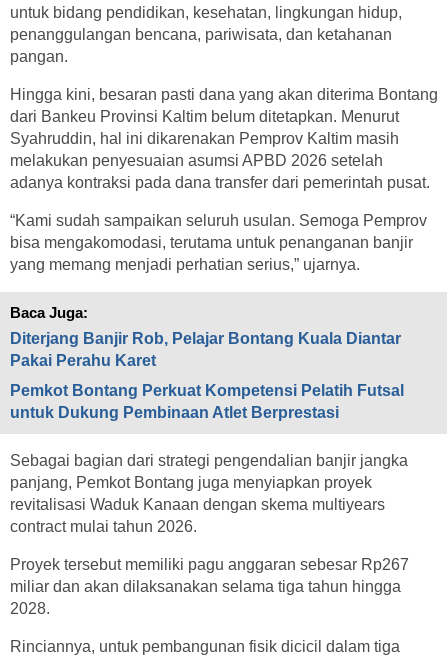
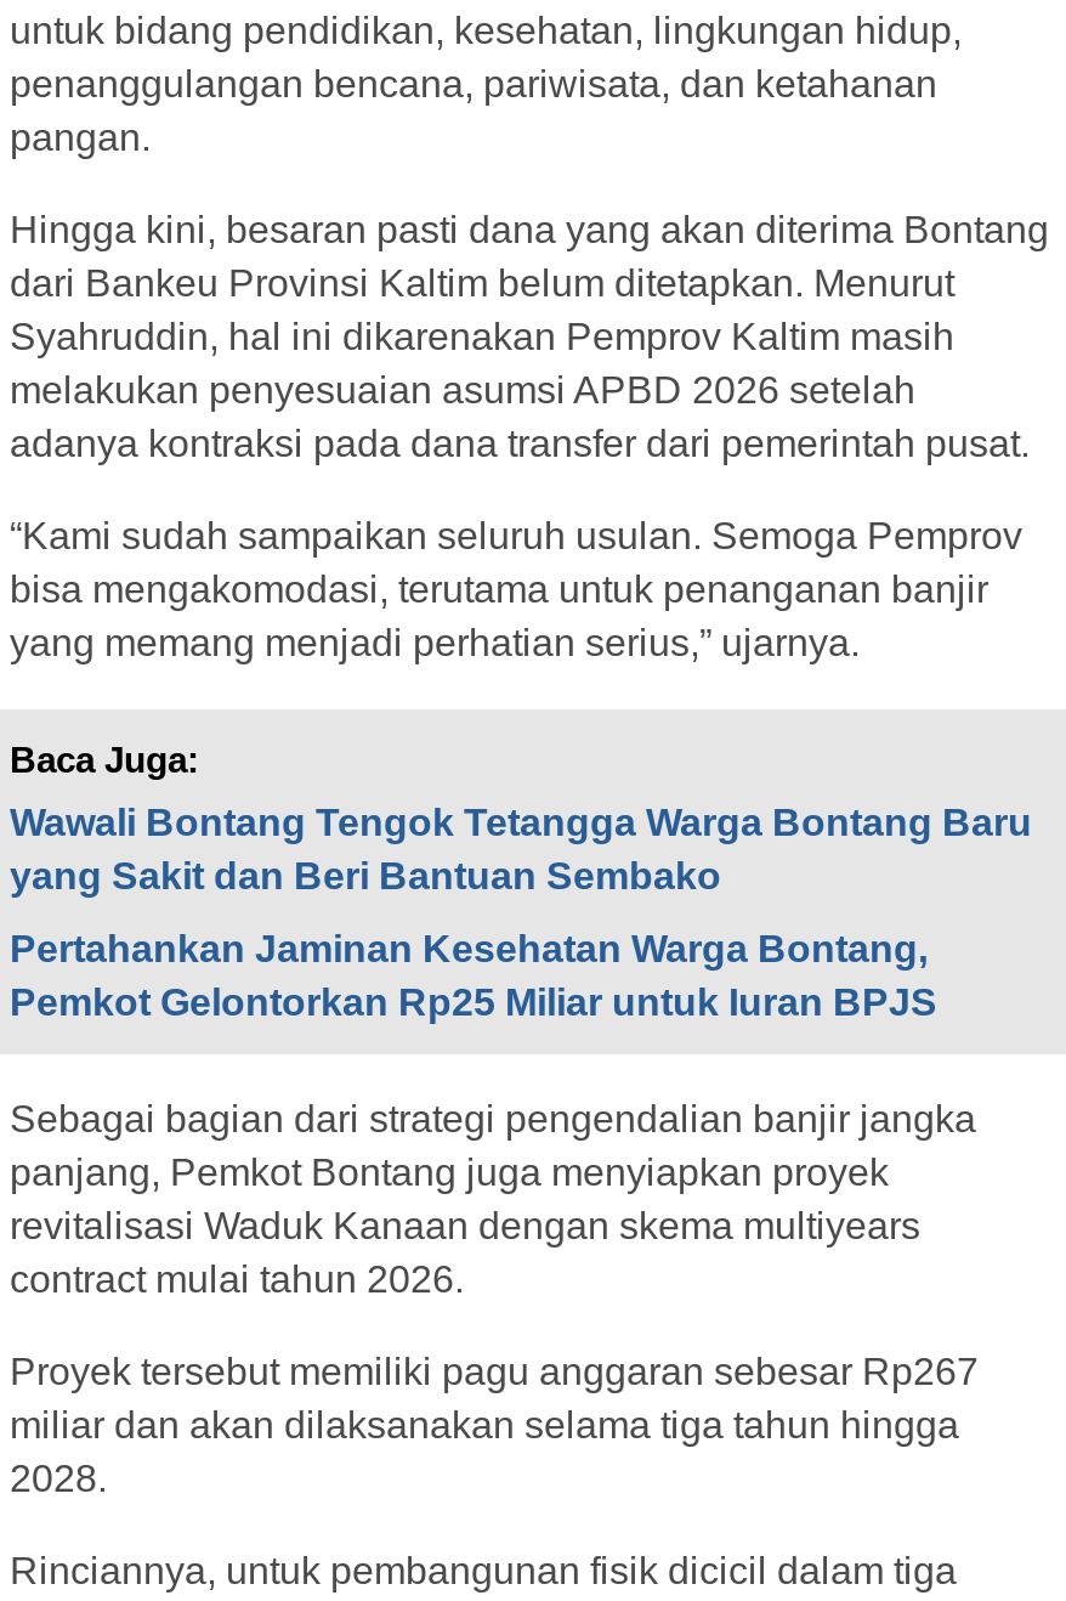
- Diterjang Banjir Rob, Pelajar Bontang Kuala Diantar
- Pakai Perahu Karet
+ Wawali Bontang Tengok Tetangga Warga Bontang Baru
+ yang Sakit dan Beri Bantuan Sembako

- Pemkot Bontang Perkuat Kompetensi Pelatih Futsal
- untuk Dukung Pembinaan Atlet Berprestasi
+ Pertahankan Jaminan Kesehatan Warga Bontang,
+ Pemkot Gelontorkan Rp25 Miliar untuk Iuran BPJS
